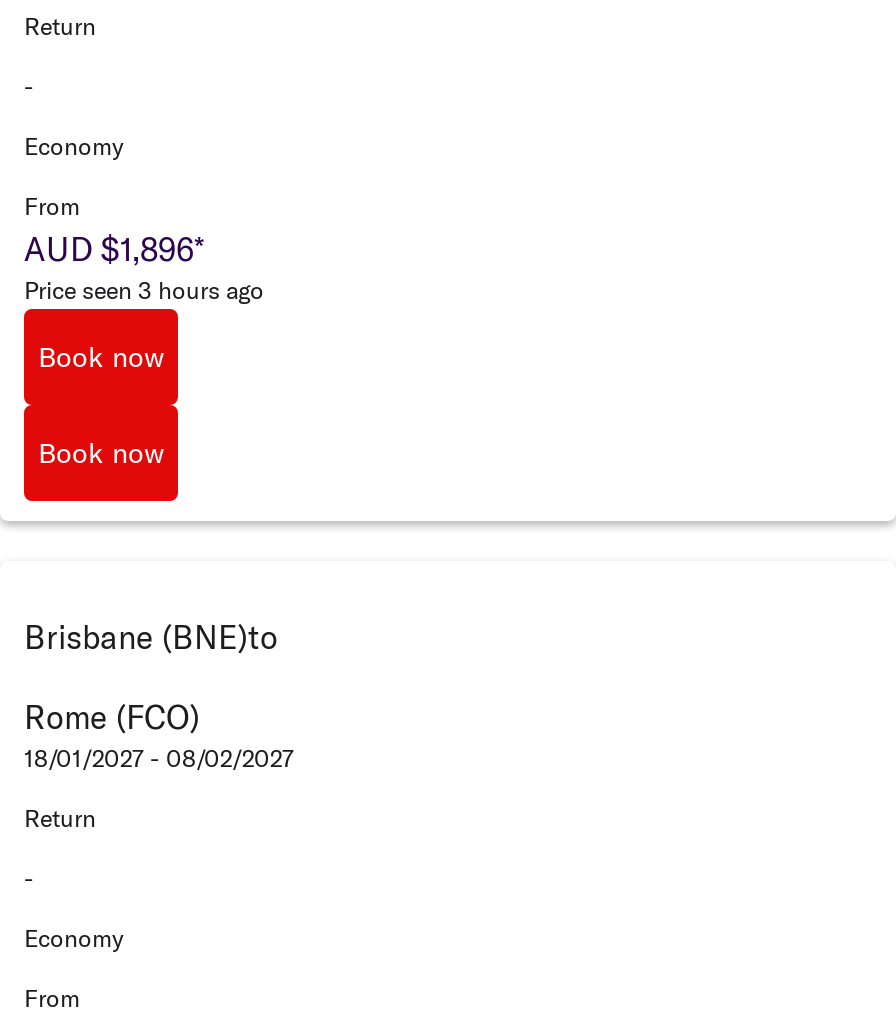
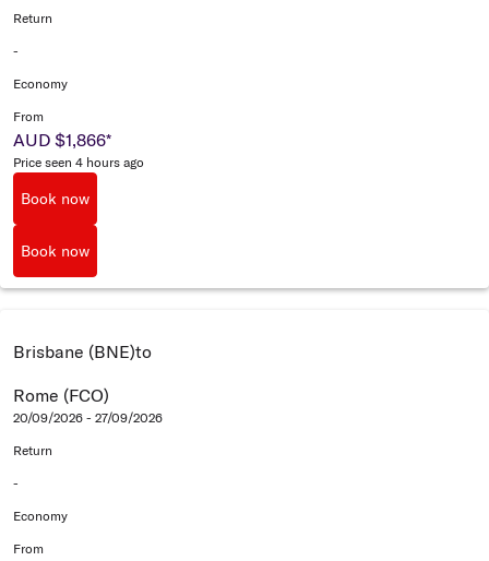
- AUD $1,896*
+ AUD $1,866*

- Price seen 3 hours ago
+ Price seen 4 hours ago

- 18/01/2027 - 08/02/2027
+ 20/09/2026 - 27/09/2026
